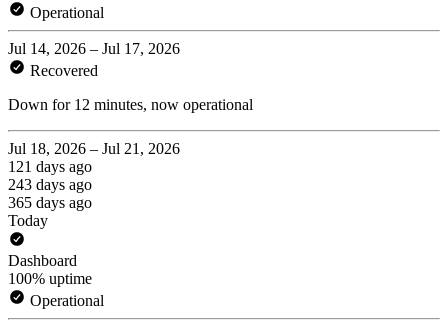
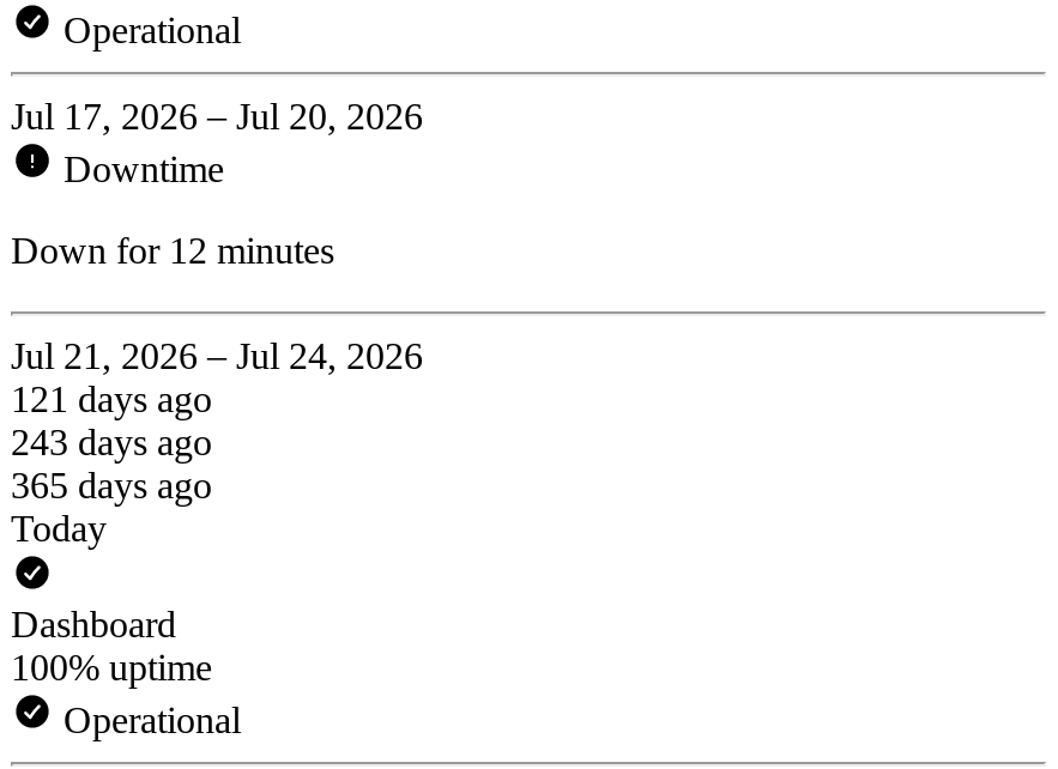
- Jul 14, 2026 – Jul 17, 2026
- Recovered
+ Jul 17, 2026 – Jul 20, 2026
+ Downtime

- Down for 12 minutes, now operational
+ Down for 12 minutes

- Jul 18, 2026 – Jul 21, 2026
+ Jul 21, 2026 – Jul 24, 2026
